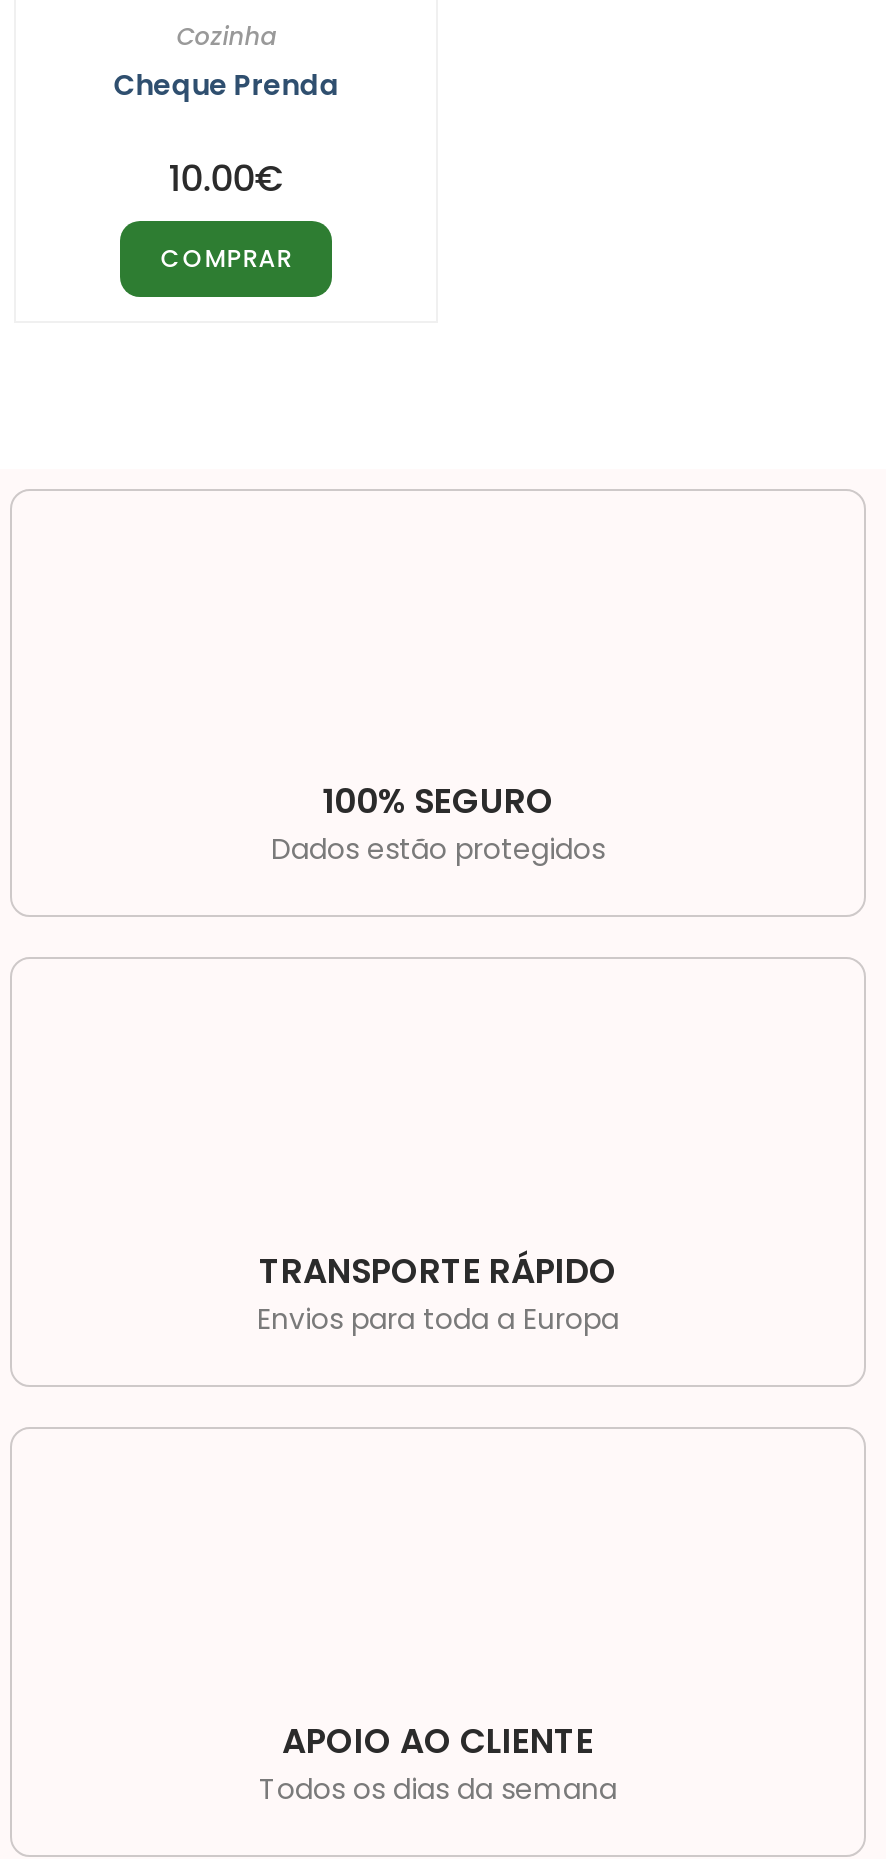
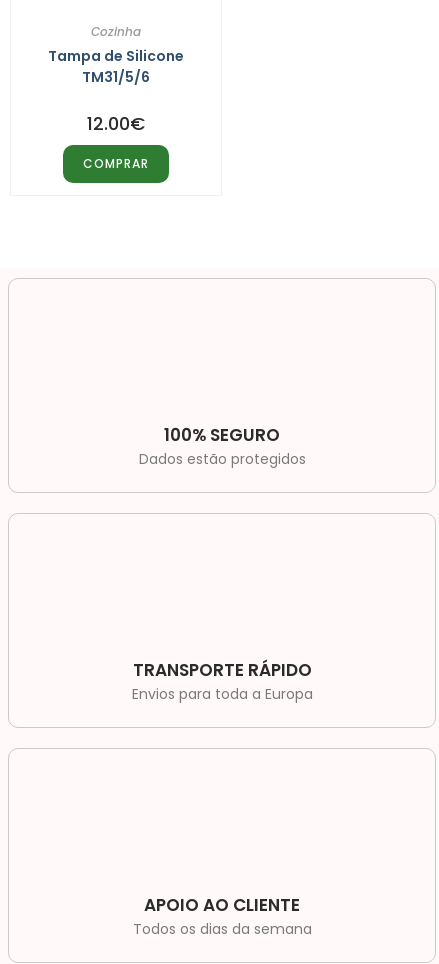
- Cheque Prenda
+ Tampa de Silicone
+ TM31/5/6

- 10.00€
+ 12.00€
